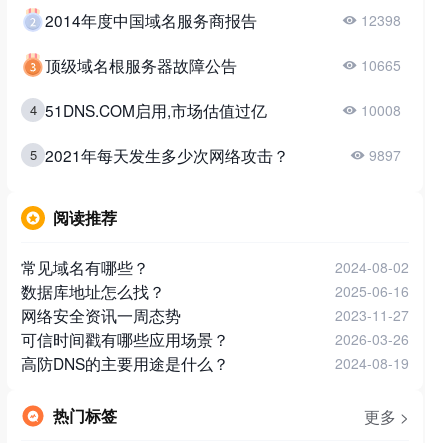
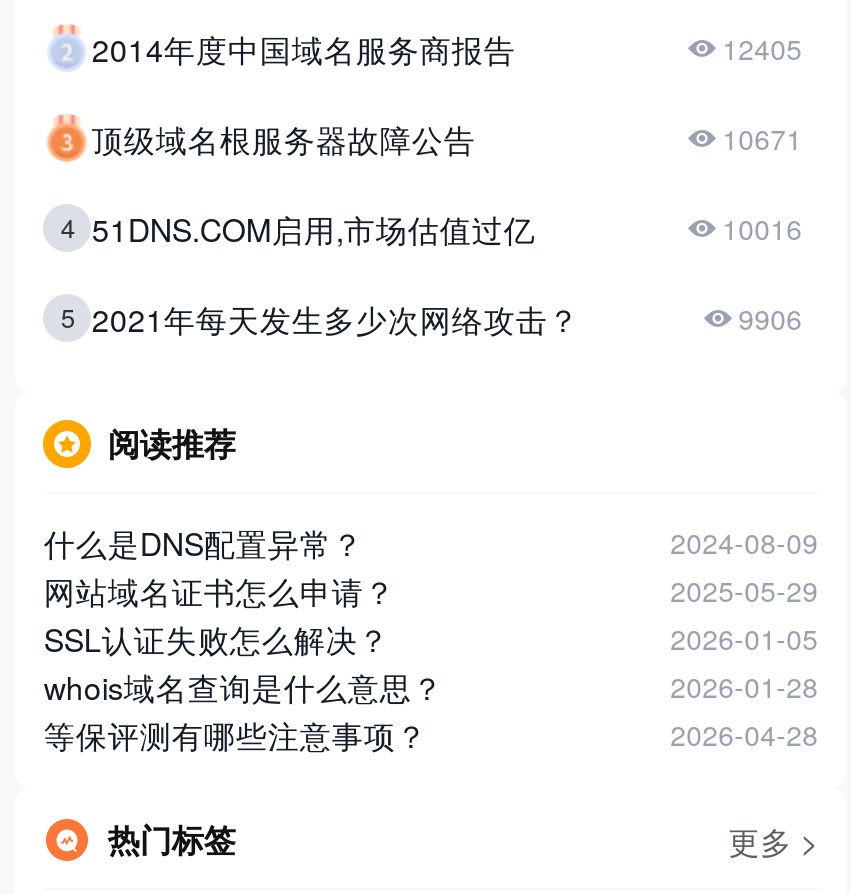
- 12398
+ 12405

- 10665
+ 10671

- 10008
+ 10016

- 9897
+ 9906

- 常见域名有哪些？
- 2024-08-02
- 数据库地址怎么找？
- 2025-06-16
- 网络安全资讯一周态势
- 2023-11-27
- 可信时间戳有哪些应用场景？
- 2026-03-26
- 高防DNS的主要用途是什么？
- 2024-08-19
+ 什么是DNS配置异常？
+ 2024-08-09
+ 网站域名证书怎么申请？
+ 2025-05-29
+ SSL认证失败怎么解决？
+ 2026-01-05
+ whois域名查询是什么意思？
+ 2026-01-28
+ 等保评测有哪些注意事项？
+ 2026-04-28
